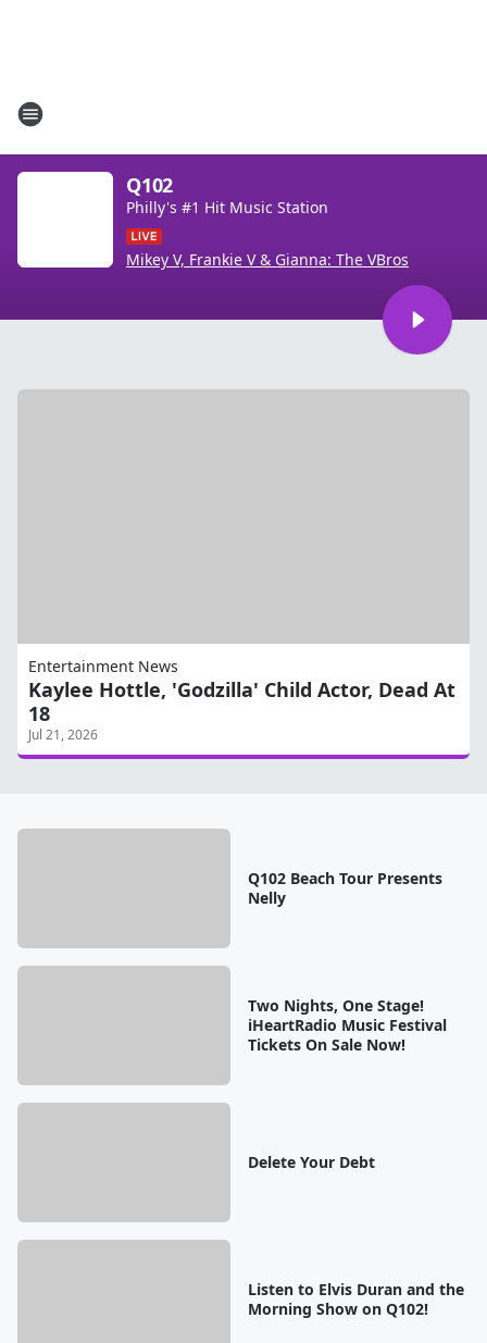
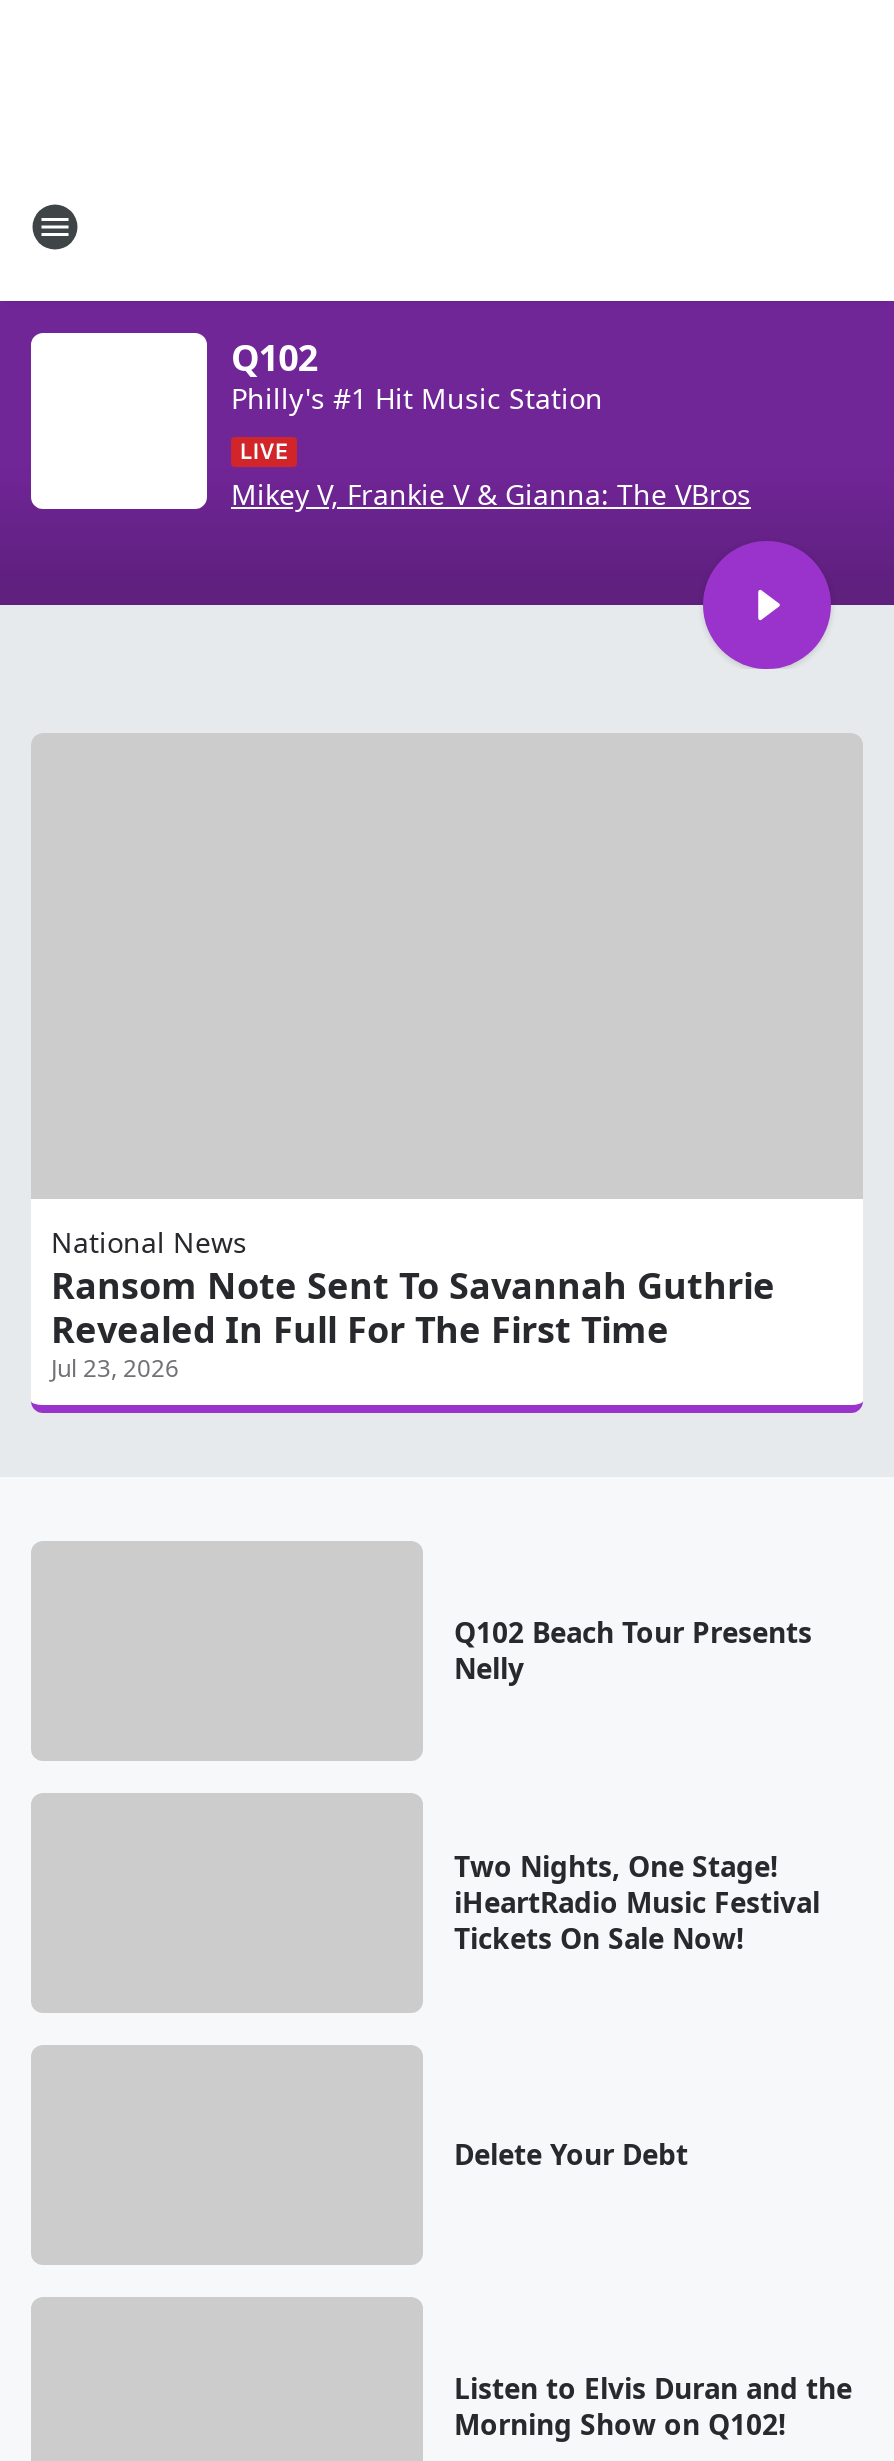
- Entertainment News
- Kaylee Hottle, 'Godzilla' Child Actor, Dead At
- 18
- Jul 21, 2026
+ National News
+ Ransom Note Sent To Savannah Guthrie
+ Revealed In Full For The First Time
+ Jul 23, 2026
